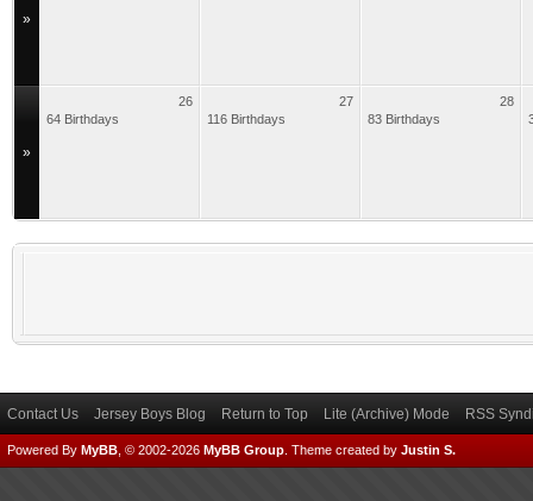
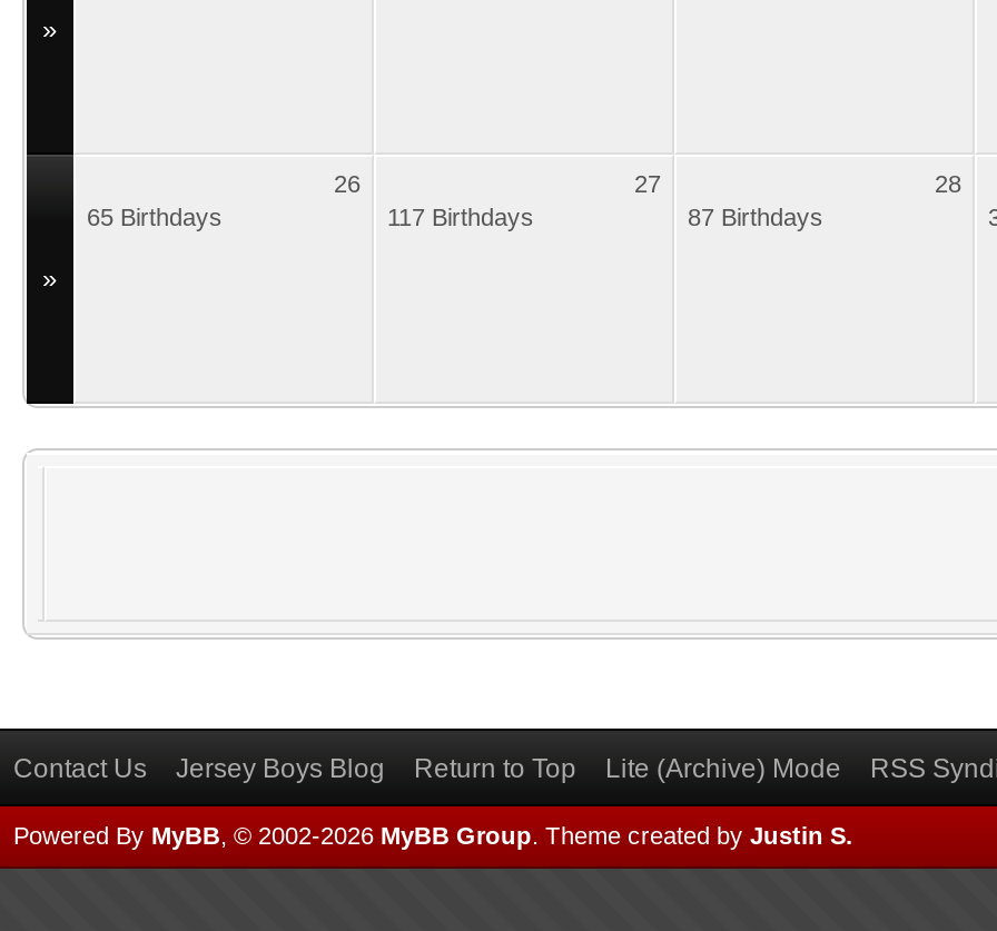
- 64 Birthdays
+ 65 Birthdays

- 116 Birthdays
+ 117 Birthdays

- 83 Birthdays
+ 87 Birthdays
